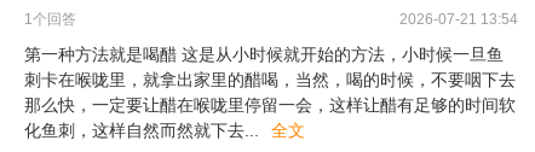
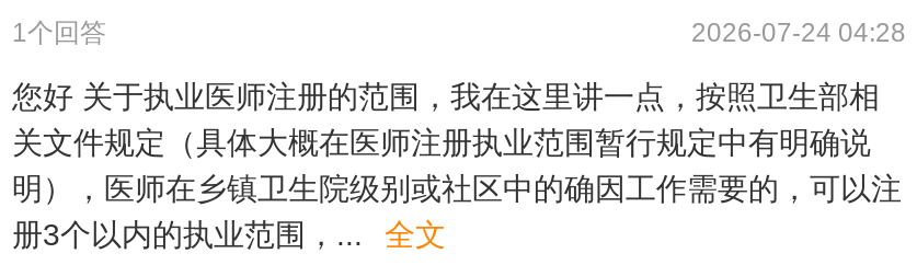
- 2026-07-21 13:54
+ 2026-07-24 04:28

- 第一种方法就是喝醋 这是从小时候就开始的方法，小时候一旦鱼
- 刺卡在喉咙里，就拿出家里的醋喝，当然，喝的时候，不要咽下去
- 那么快，一定要让醋在喉咙里停留一会，这样让醋有足够的时间软
- 化鱼刺，这样自然而然就下去...
+ 您好 关于执业医师注册的范围，我在这里讲一点，按照卫生部相
+ 关文件规定（具体大概在医师注册执业范围暂行规定中有明确说
+ 明），医师在乡镇卫生院级别或社区中的确因工作需要的，可以注
+ 册3个以内的执业范围，...
